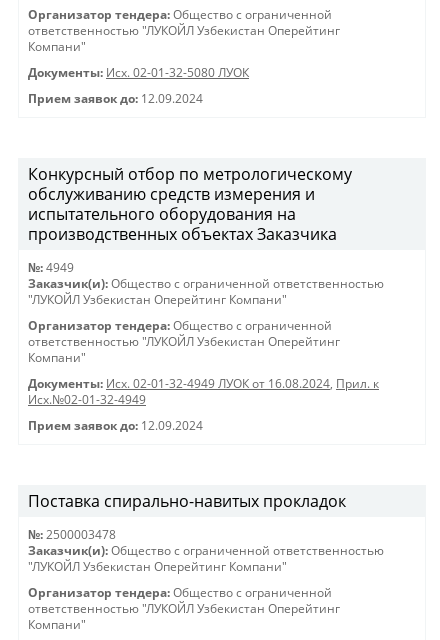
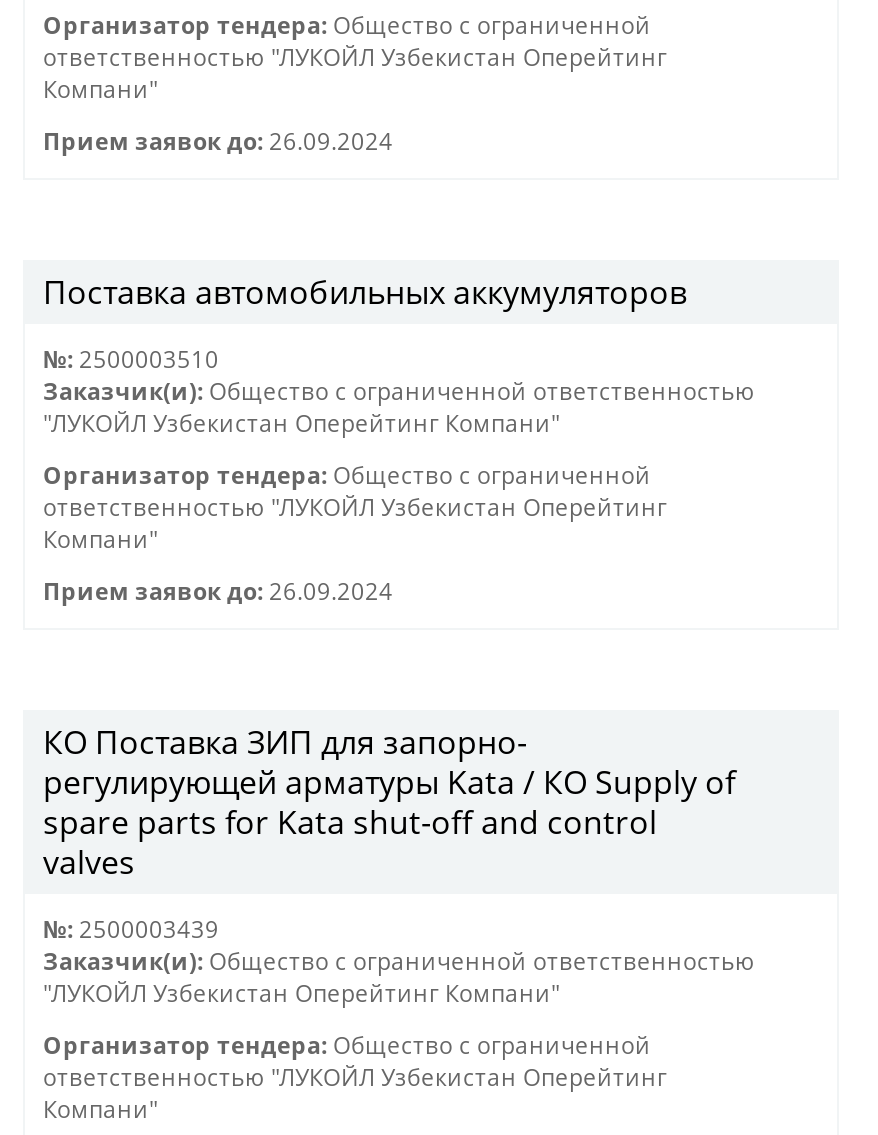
- Документы: Исх. 02-01-32-5080 ЛУОК
- Прием заявок до: 12.09.2024
+ Прием заявок до: 26.09.2024

- Конкурсный отбор по метрологическому
- обслуживанию средств измерения и
- испытательного оборудования на
- производственных объектах Заказчика
- №: 4949
+ Поставка автомобильных аккумуляторов
+ №: 2500003510

moved up: Заказчик(и): Общество с ограниченной ответственностью | "ЛУКОЙЛ Узбекистан Оперейтинг Компани" | Организатор тендера: Общество с ограниченной | ответственностью "ЛУКОЙЛ Узбекистан Оперейтинг | Компани"

- Документы: Исх. 02-01-32-4949 ЛУОК от 16.08.2024, Прил. к
- Исх.№02-01-32-4949
- Прием заявок до: 12.09.2024
+ Прием заявок до: 26.09.2024

- Поставка спирально-навитых прокладок
- №: 2500003478
+ КО Поставка ЗИП для запорно-
+ регулирующей арматуры Kata / КО Supply of
+ spare parts for Kata shut-off and control
+ valves
+ №: 2500003439
